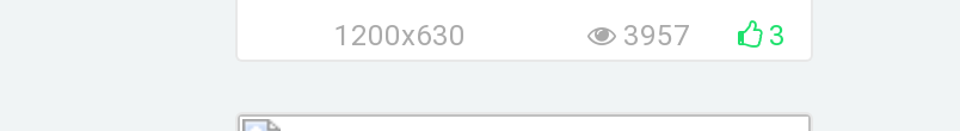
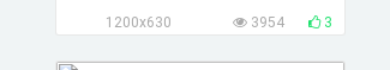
- 3957
+ 3954
